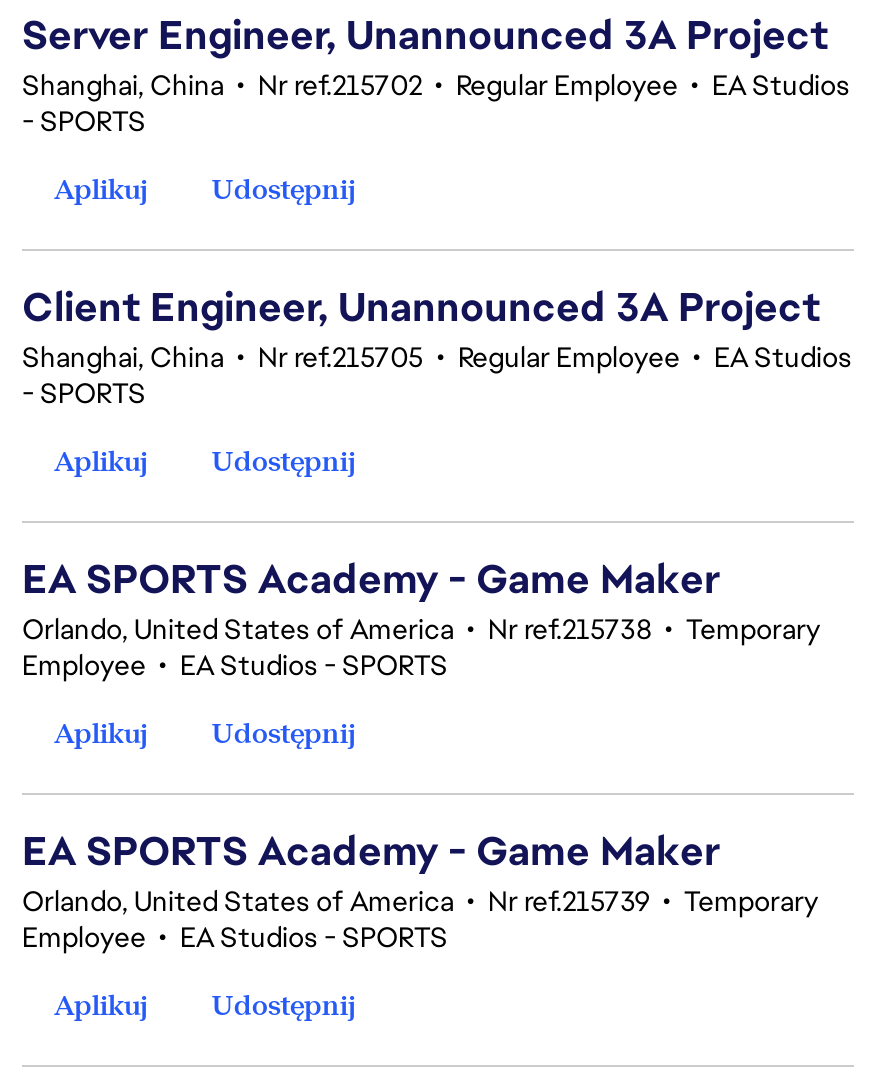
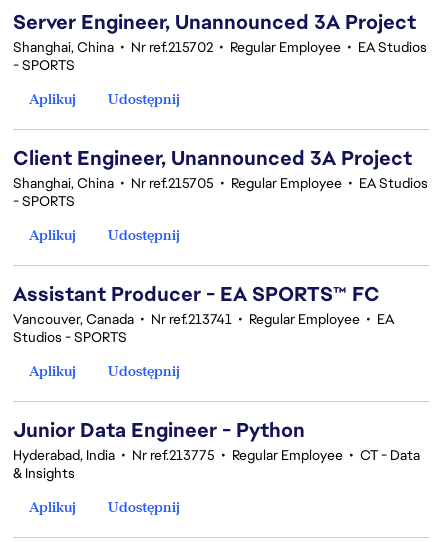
- EA SPORTS Academy - Game Maker
- Orlando, United States of America • Nr ref.215738 • Temporary
- Employee • EA Studios - SPORTS
+ Assistant Producer - EA SPORTS™ FC
+ Vancouver, Canada • Nr ref.213741 • Regular Employee • EA
+ Studios - SPORTS

- EA SPORTS Academy - Game Maker
- Orlando, United States of America • Nr ref.215739 • Temporary
- Employee • EA Studios - SPORTS
+ Junior Data Engineer - Python
+ Hyderabad, India • Nr ref.213775 • Regular Employee • CT - Data
+ & Insights
